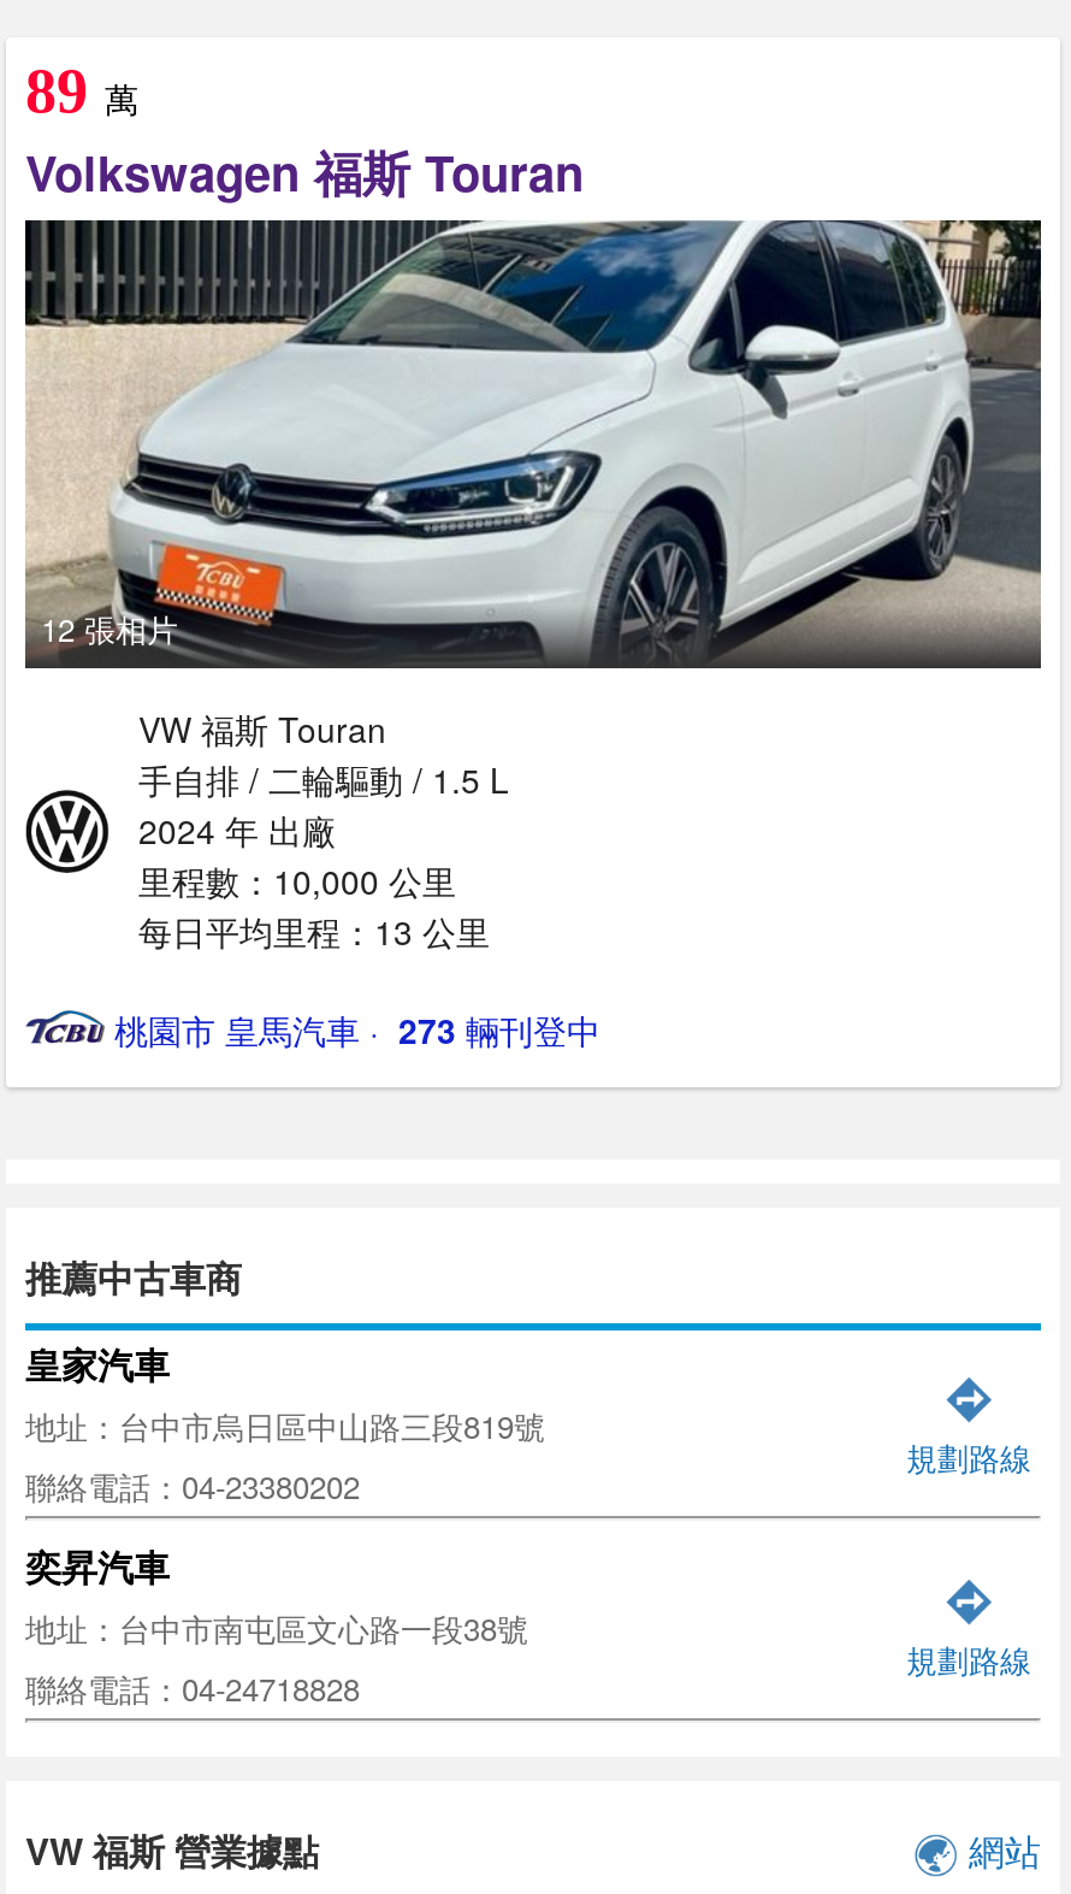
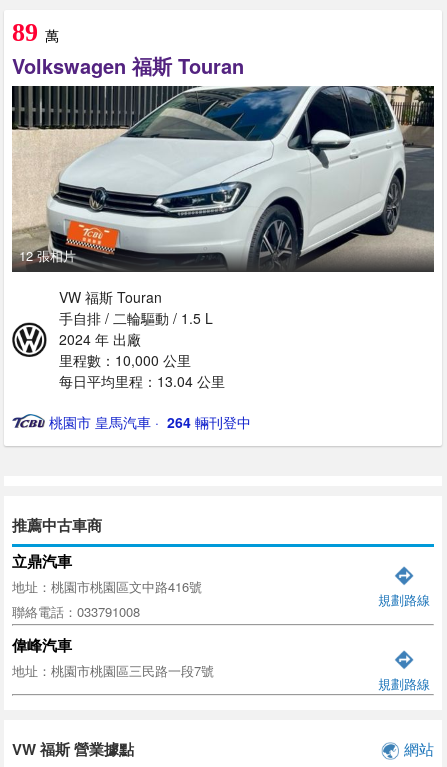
- 每日平均里程：13 公里
+ 每日平均里程：13.04 公里

- 桃園市 皇馬汽車· 273輛刊登中
+ 桃園市 皇馬汽車· 264輛刊登中

- 皇家汽車
- 地址：台中市烏日區中山路三段819號
- 聯絡電話：04-23380202
+ 立鼎汽車
+ 地址：桃園市桃園區文中路416號
+ 聯絡電話：033791008

- 奕昇汽車
- 地址：台中市南屯區文心路一段38號
- 聯絡電話：04-24718828
+ 偉峰汽車
+ 地址：桃園市桃園區三民路一段7號
